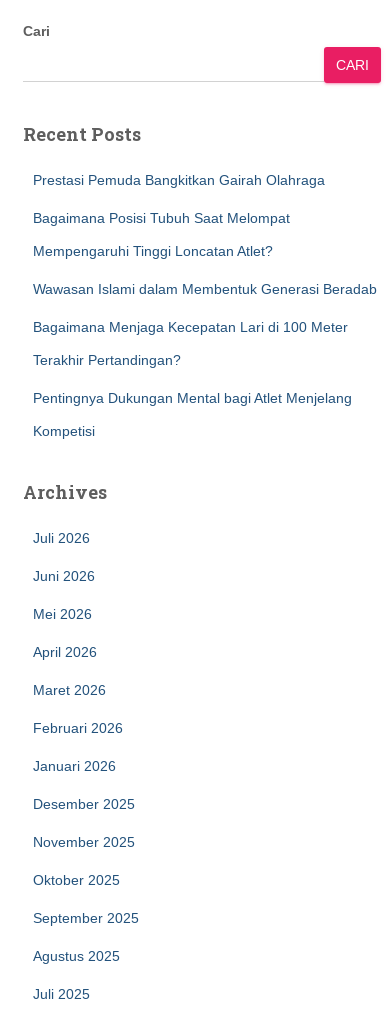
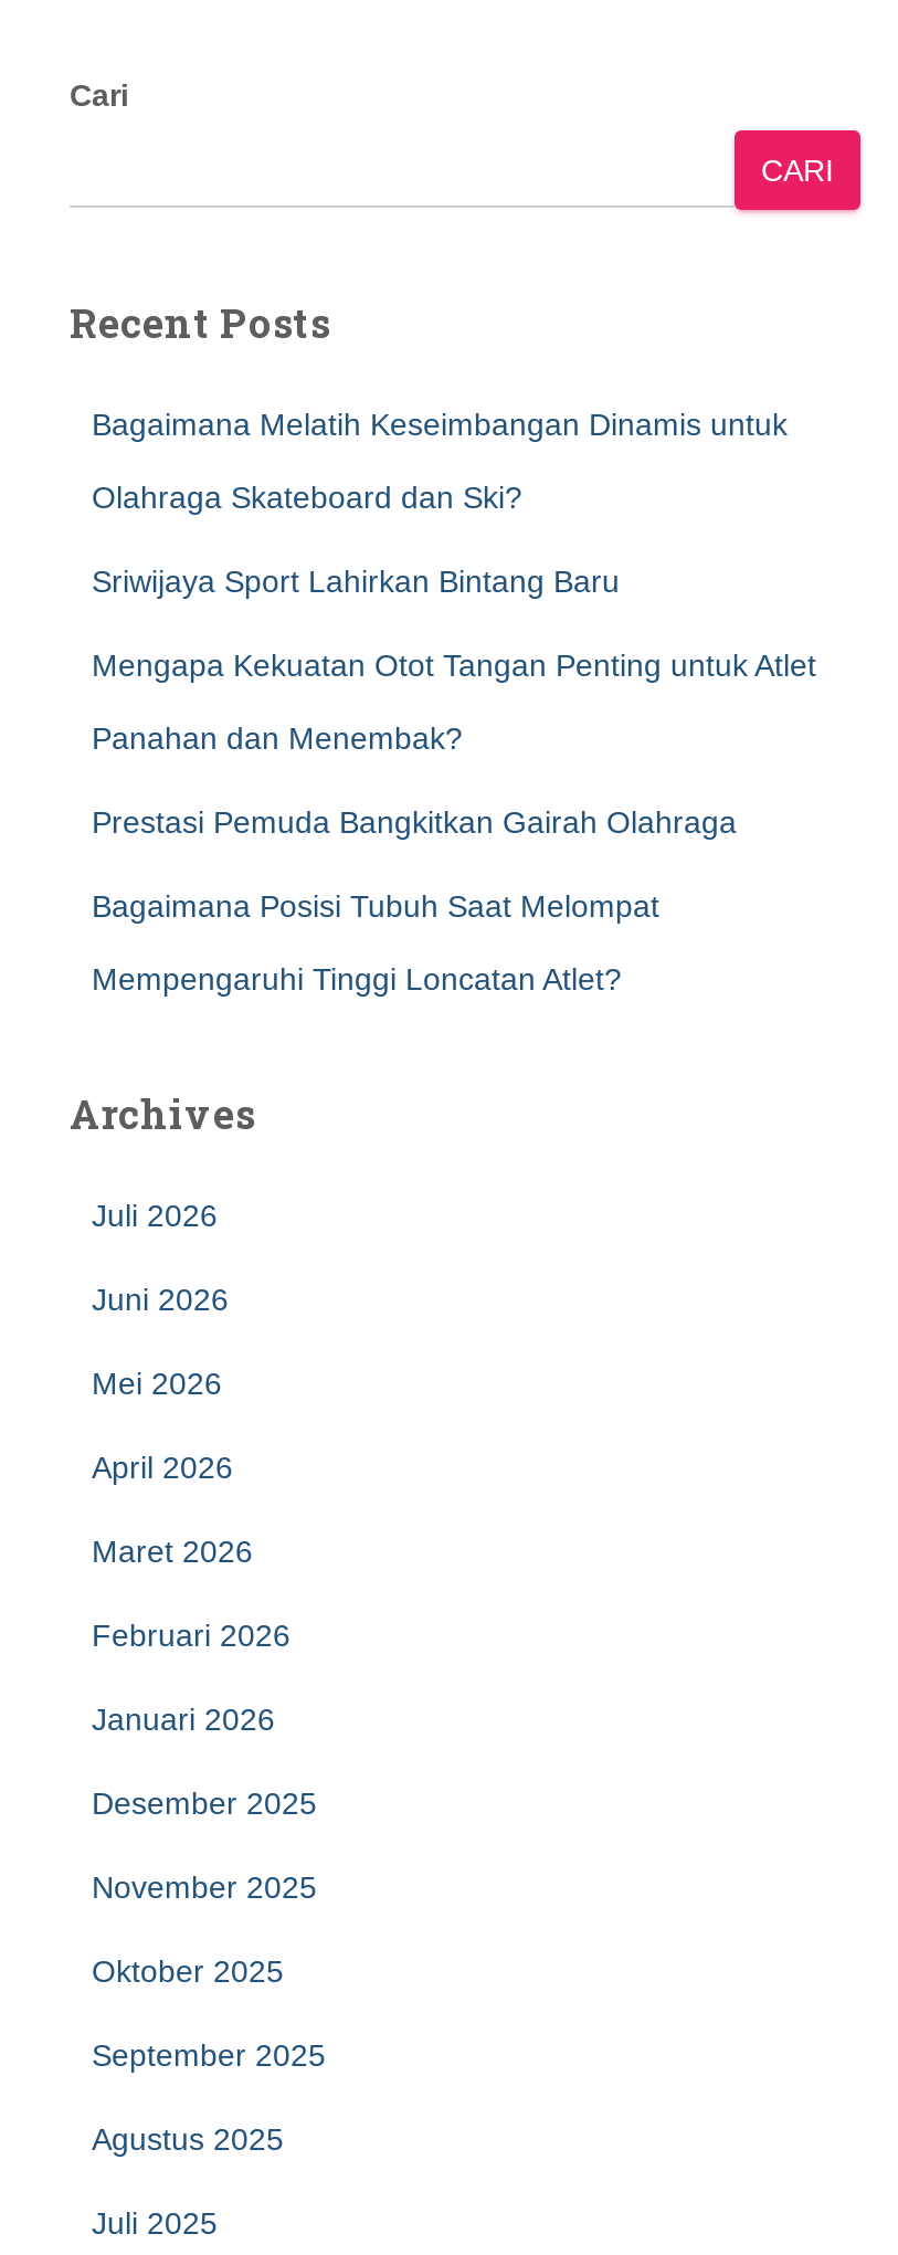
+ Bagaimana Melatih Keseimbangan Dinamis untuk
+ Olahraga Skateboard dan Ski?
+ Sriwijaya Sport Lahirkan Bintang Baru
+ Mengapa Kekuatan Otot Tangan Penting untuk Atlet
+ Panahan dan Menembak?

moved down: Prestasi Pemuda Bangkitkan Gairah Olahraga | Bagaimana Posisi Tubuh Saat Melompat | Mempengaruhi Tinggi Loncatan Atlet?

- Wawasan Islami dalam Membentuk Generasi Beradab
- Bagaimana Menjaga Kecepatan Lari di 100 Meter
- Terakhir Pertandingan?
- Pentingnya Dukungan Mental bagi Atlet Menjelang
- Kompetisi
